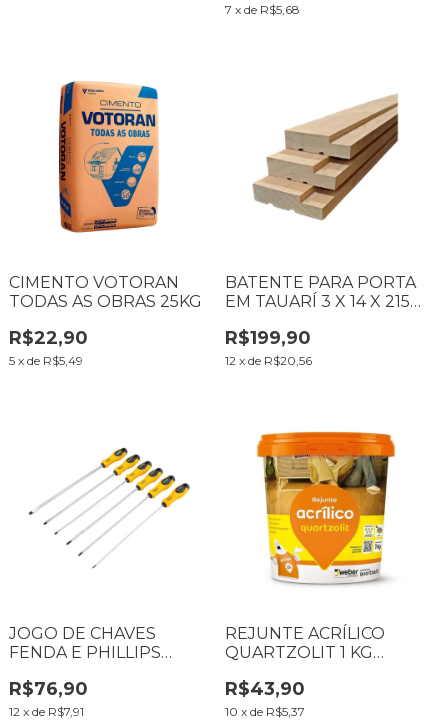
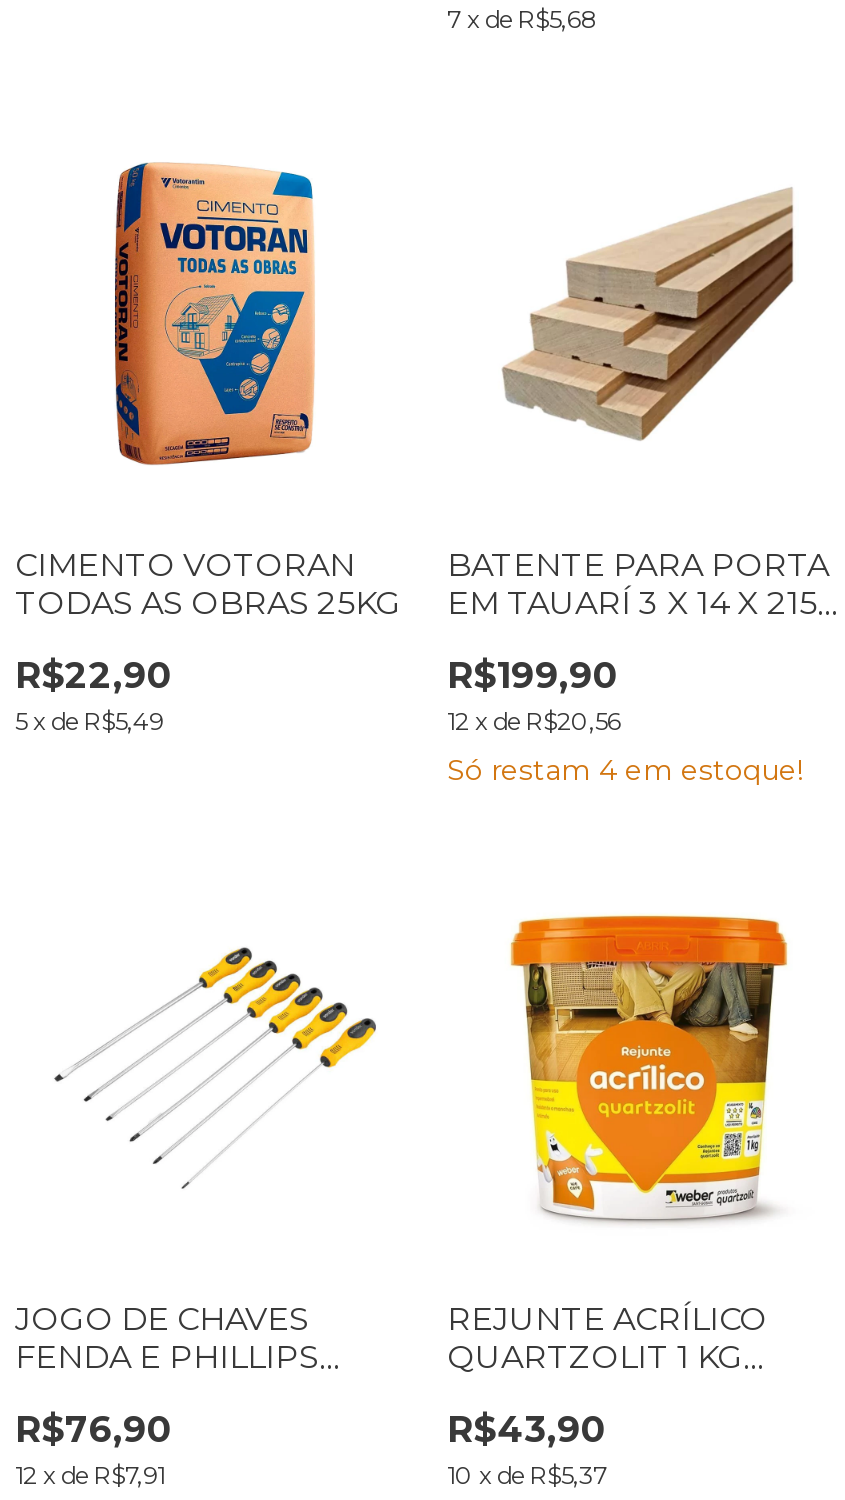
+ Só restam 4 em estoque!
